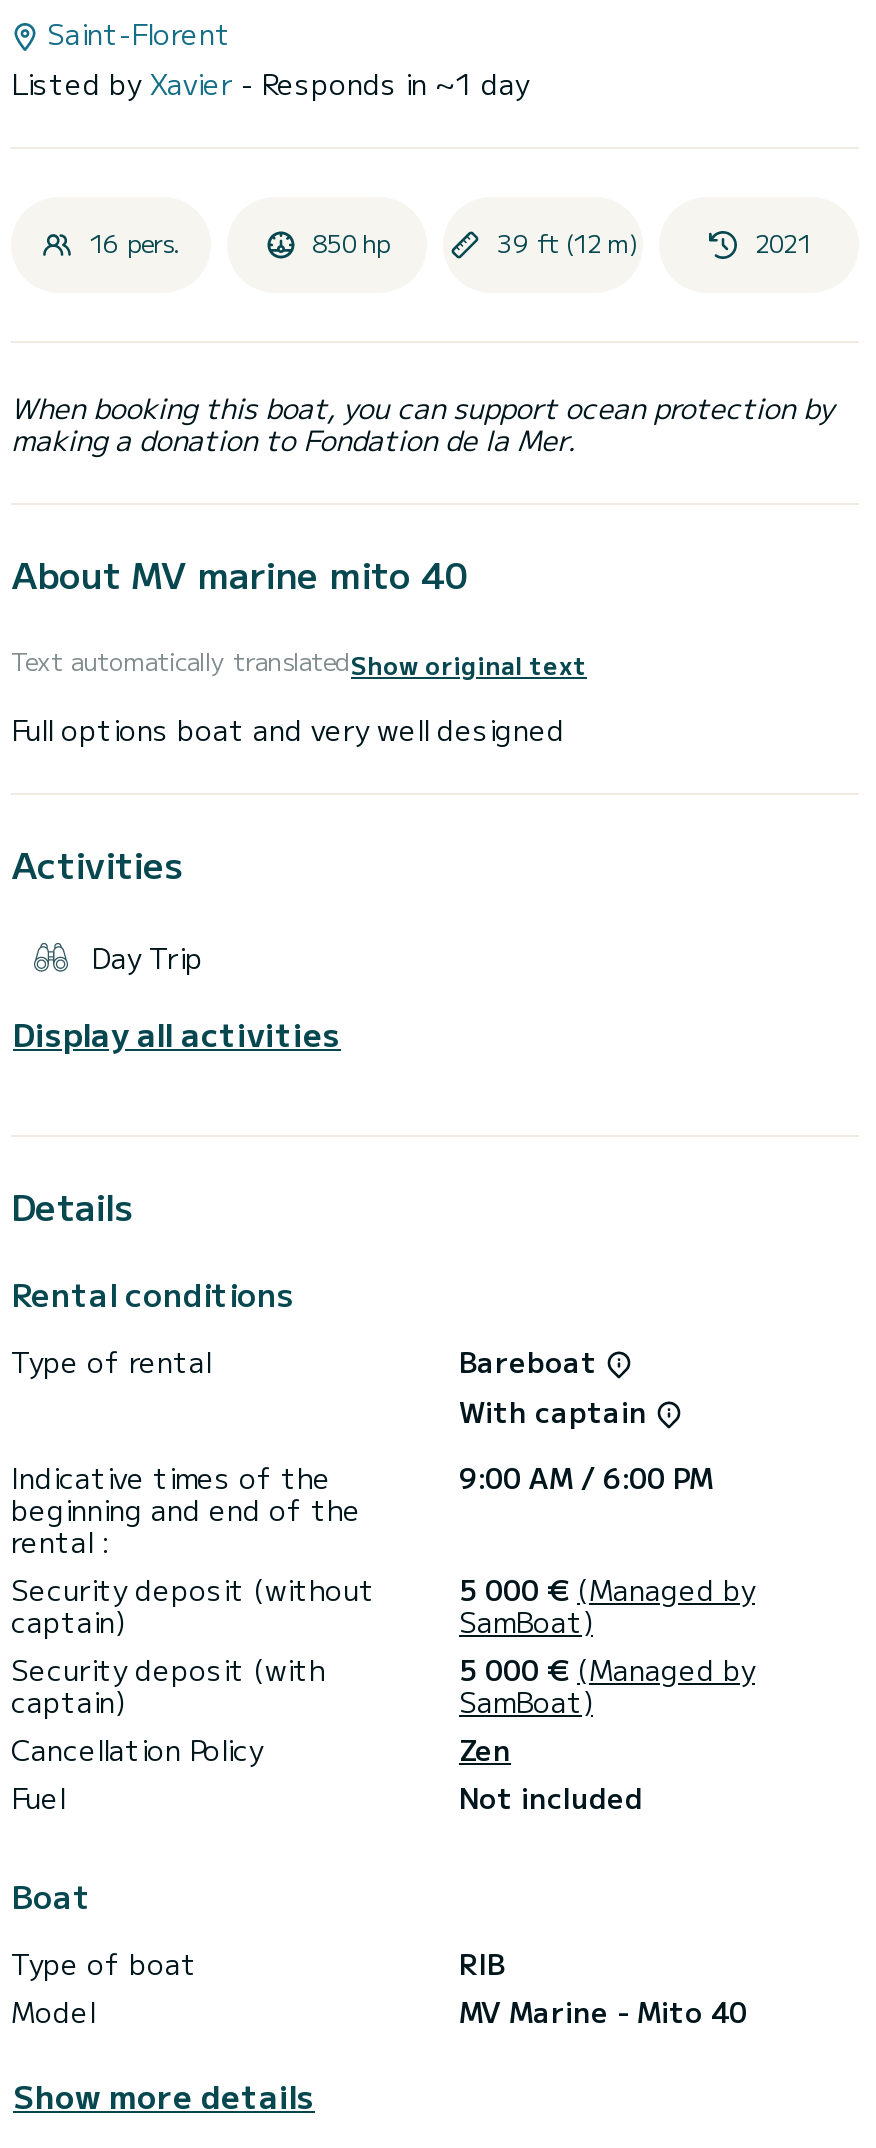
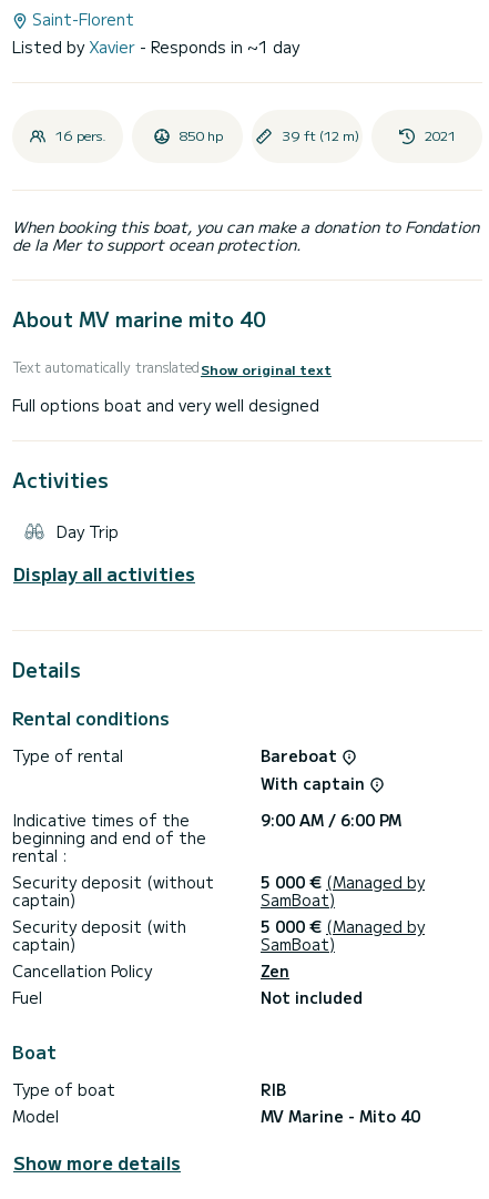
- When booking this boat, you can support ocean protection by
- making a donation to Fondation de la Mer.
+ When booking this boat, you can make a donation to Fondation
+ de la Mer to support ocean protection.
